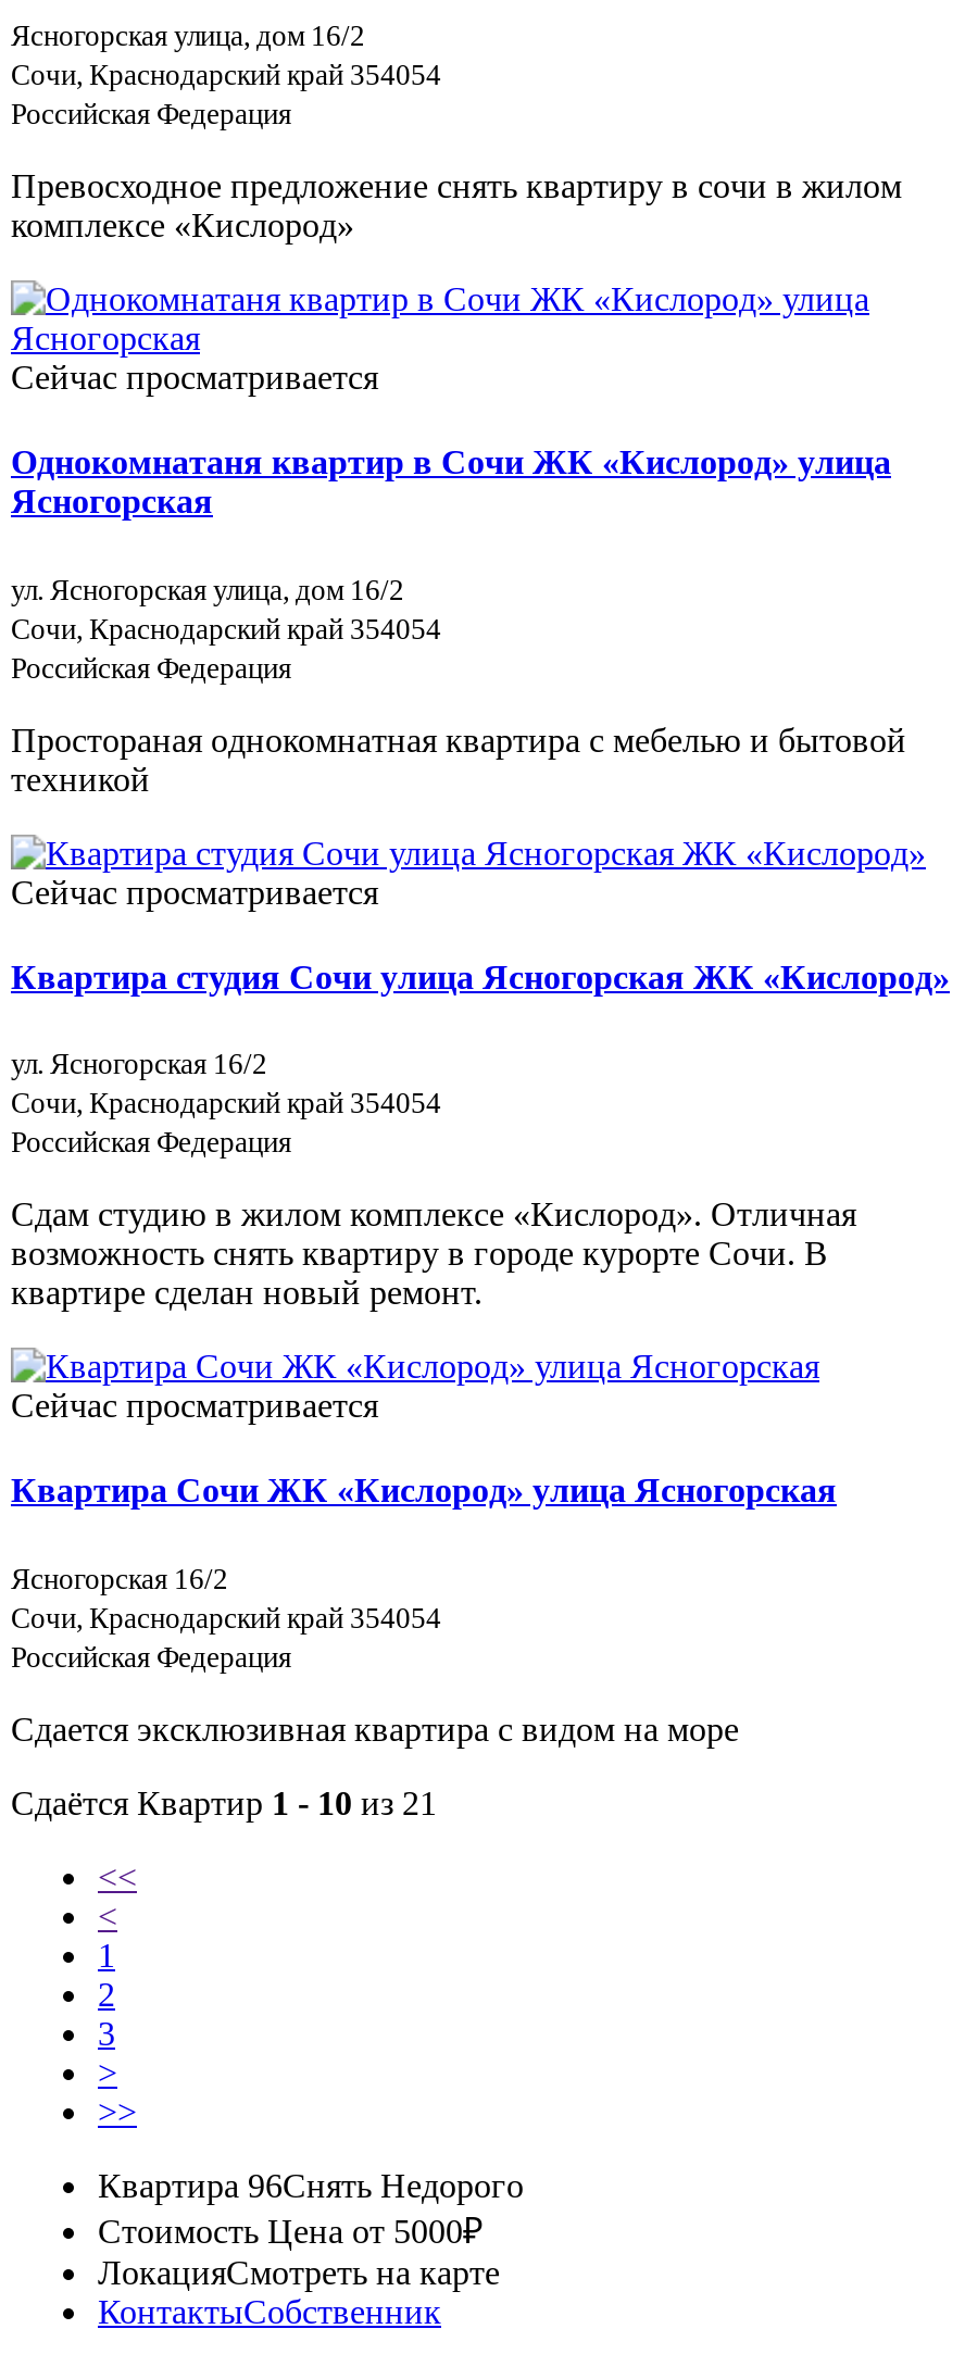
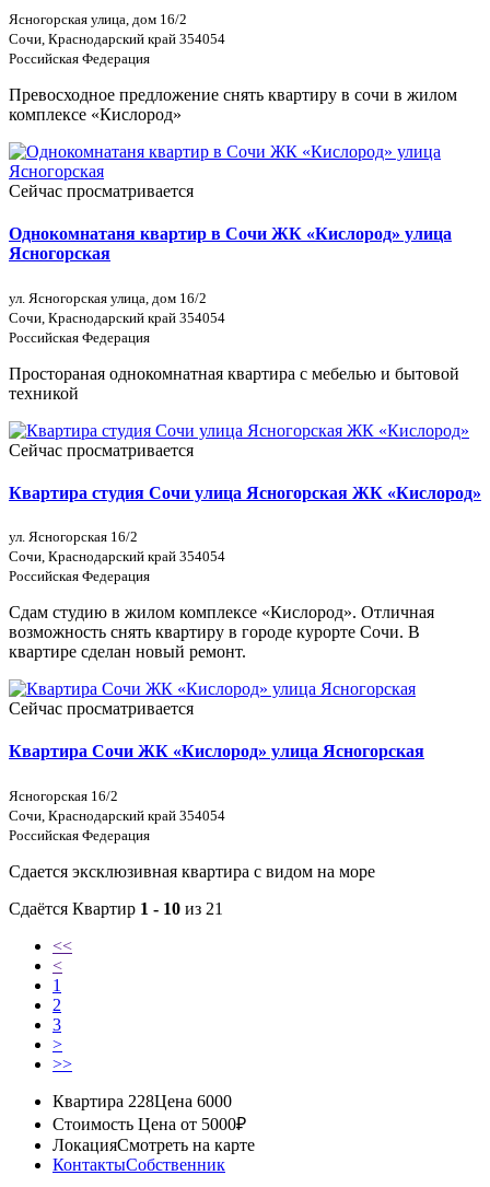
- Квартира 96Снять Недорого
+ Квартира 228Цена 6000
